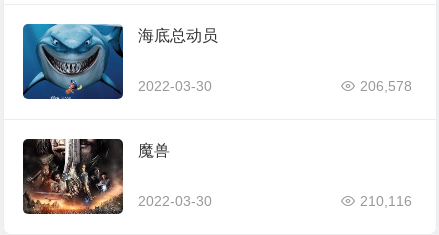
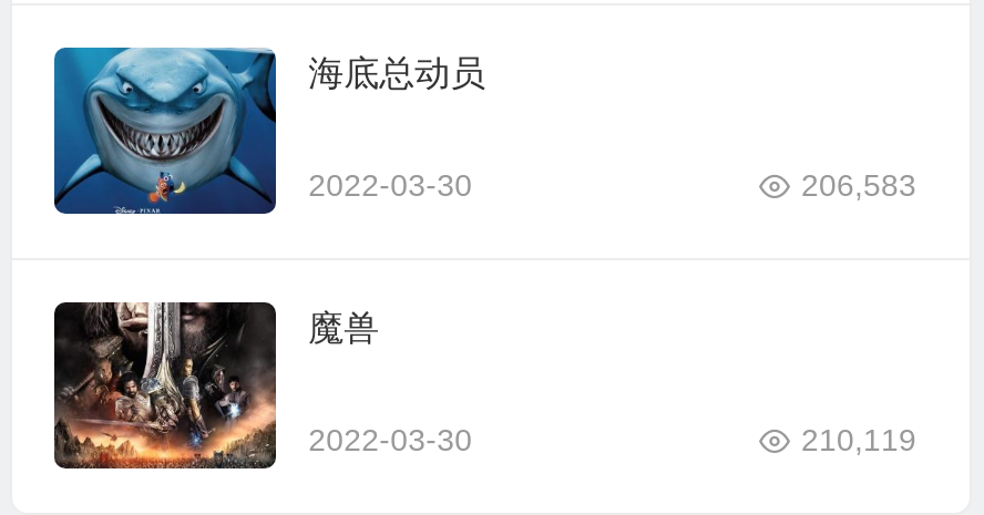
- 206,578
+ 206,583

- 210,116
+ 210,119
